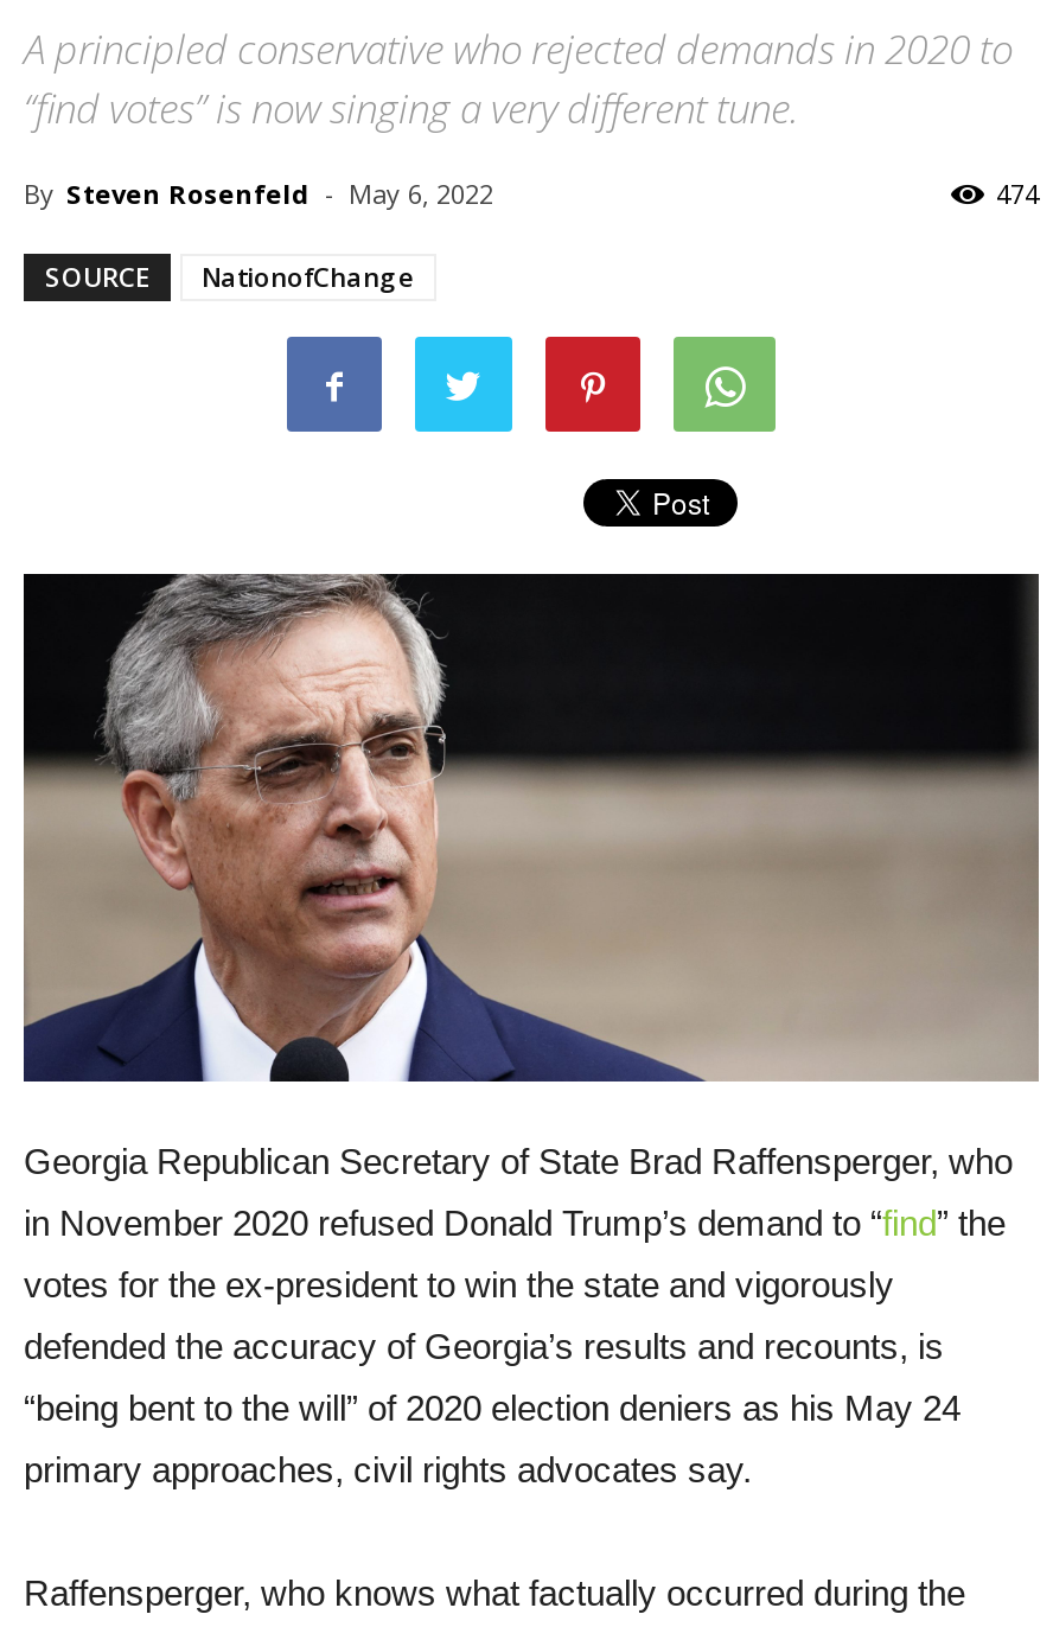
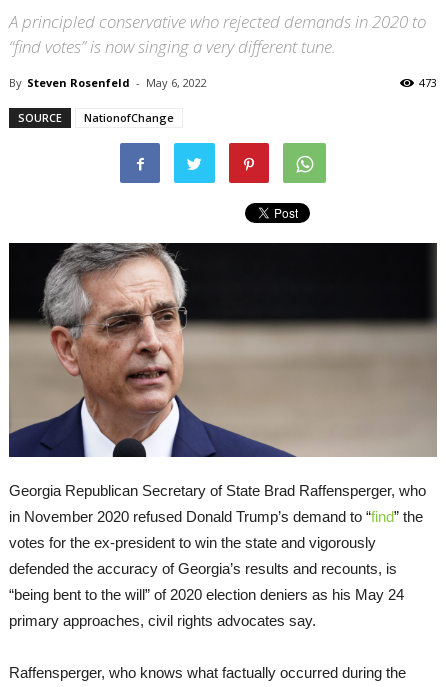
- 474
+ 473
